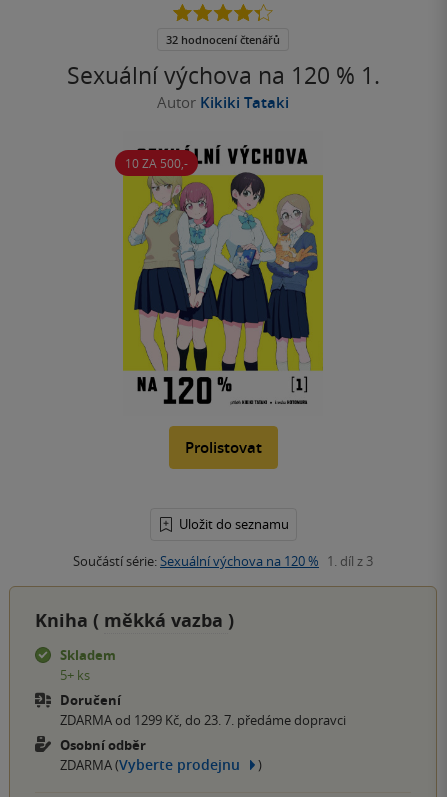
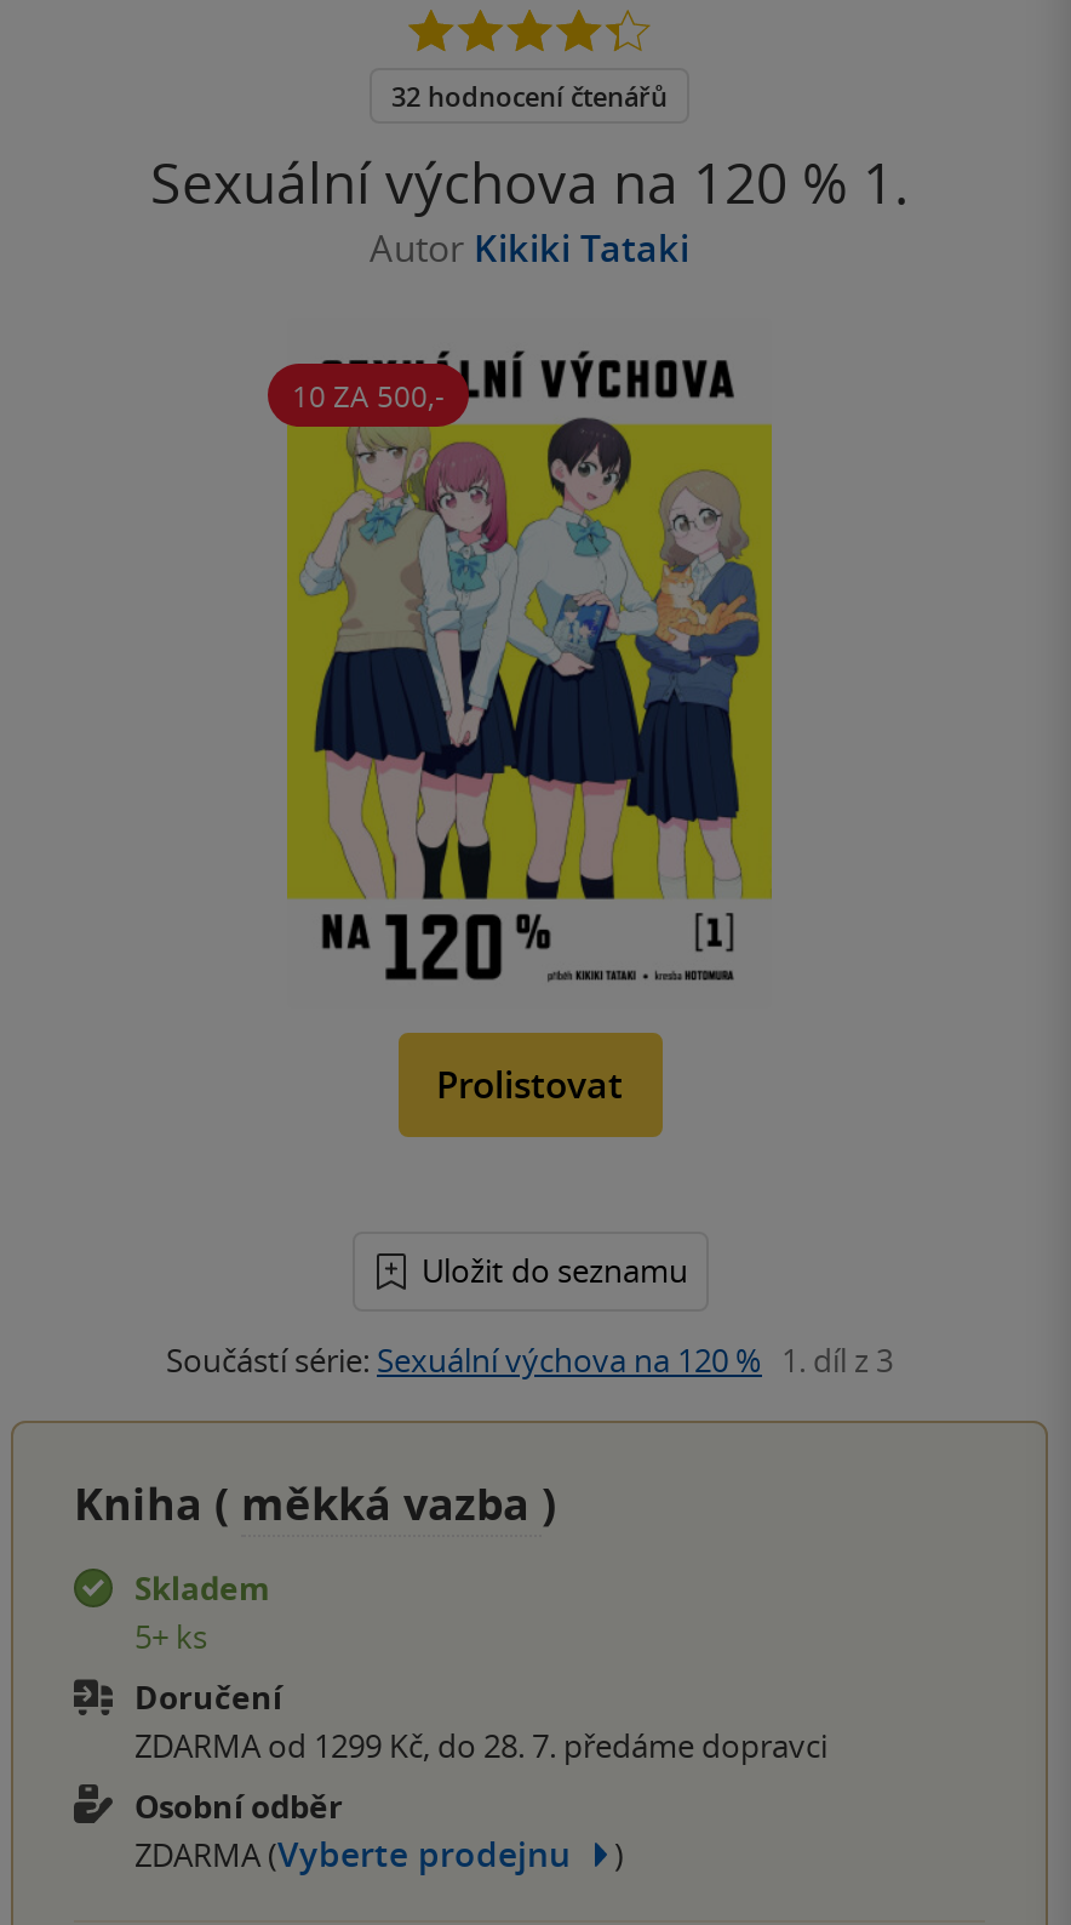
- ZDARMA od 1299 Kč, do 23. 7. předáme dopravci
+ ZDARMA od 1299 Kč, do 28. 7. předáme dopravci
